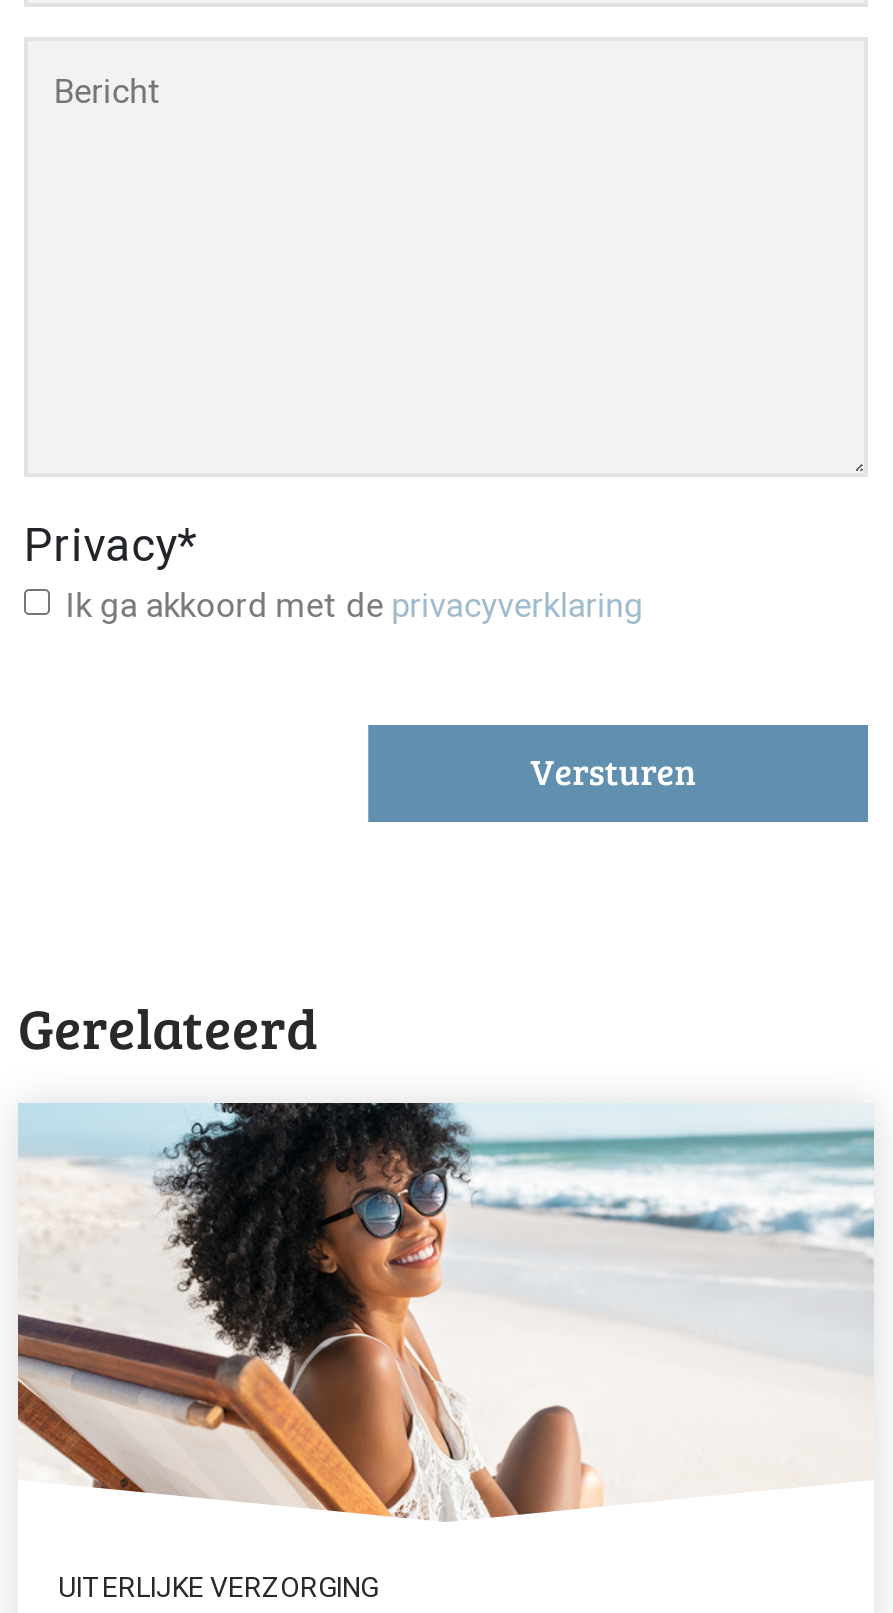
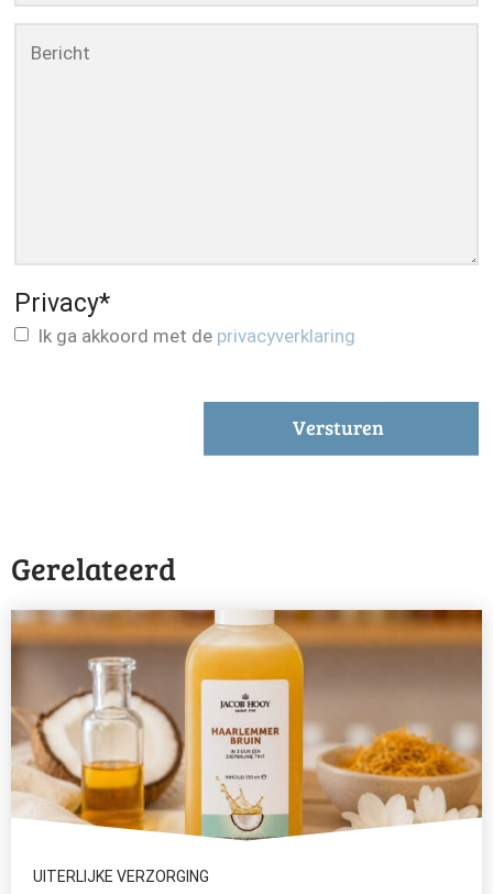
- [image]
+ [image]
